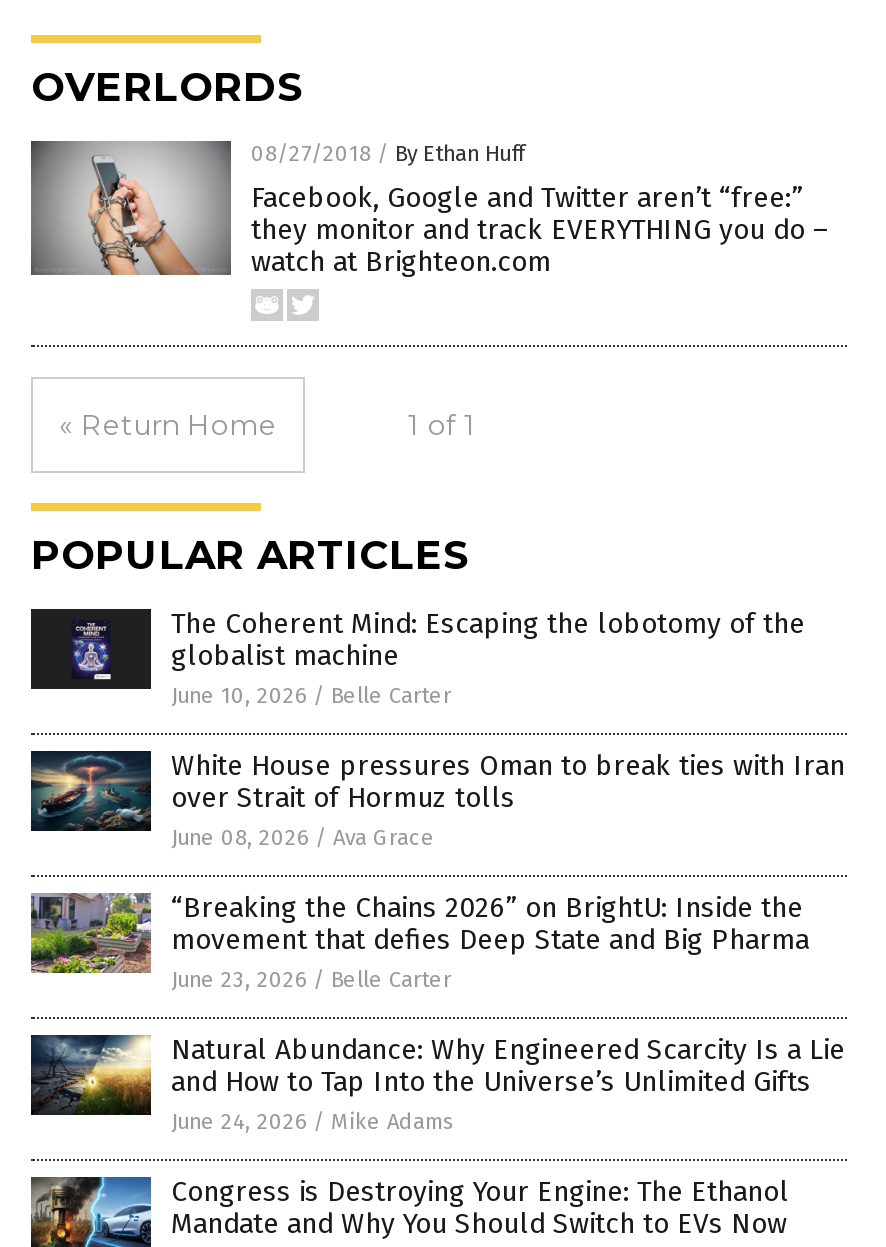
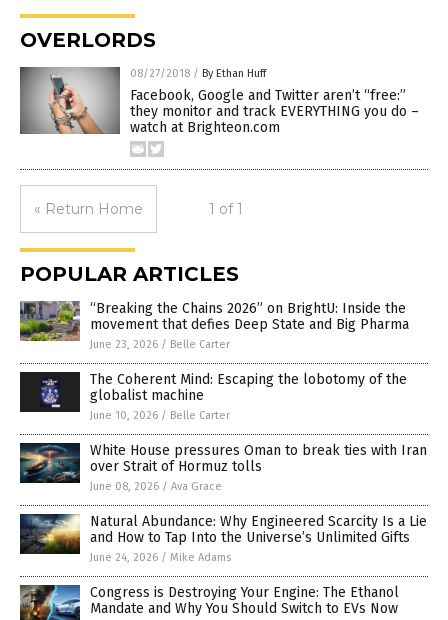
moved down: [image] | The Coherent Mind: Escaping the lobotomy of the | globalist machine | June 10, 2026 / Belle Carter | White House pressures Oman to break ties with Iran | over Strait of Hormuz tolls | June 08, 2026 / Ava Grace

moved up: [image] | “Breaking the Chains 2026” on BrightU: Inside the | movement that defies Deep State and Big Pharma | June 23, 2026 / Belle Carter
